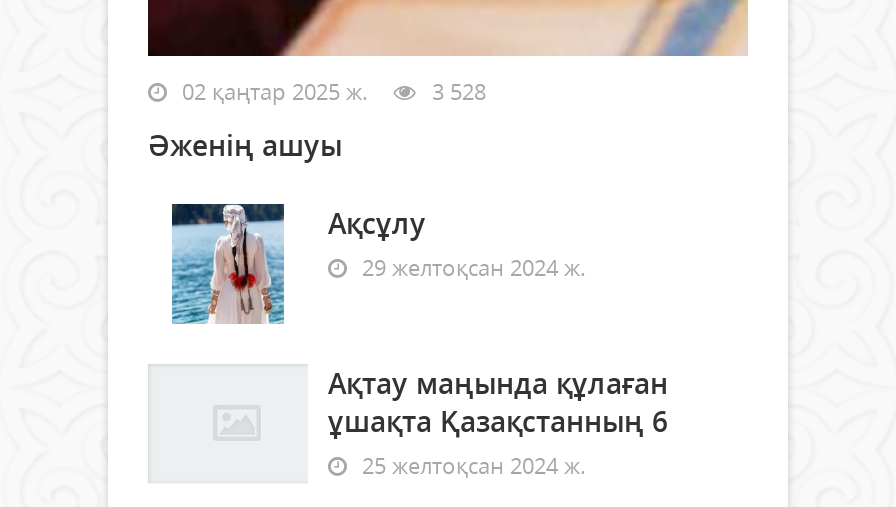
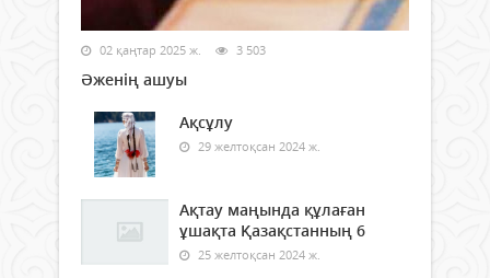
- 02 қаңтар 2025 ж. 3 528
+ 02 қаңтар 2025 ж. 3 503
